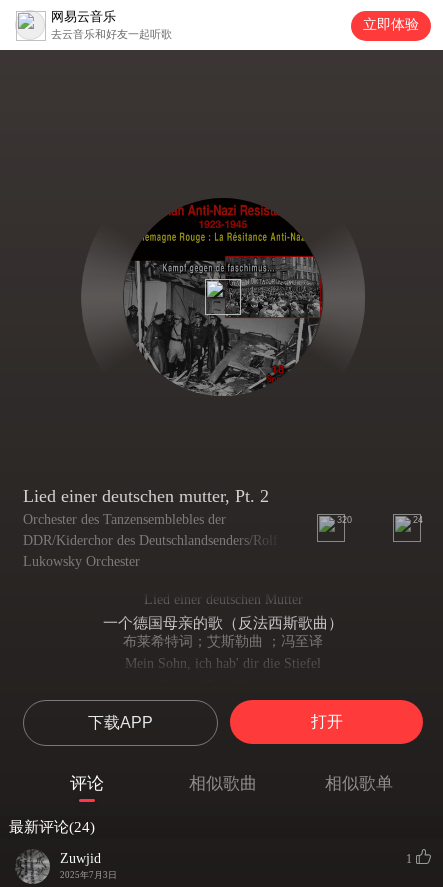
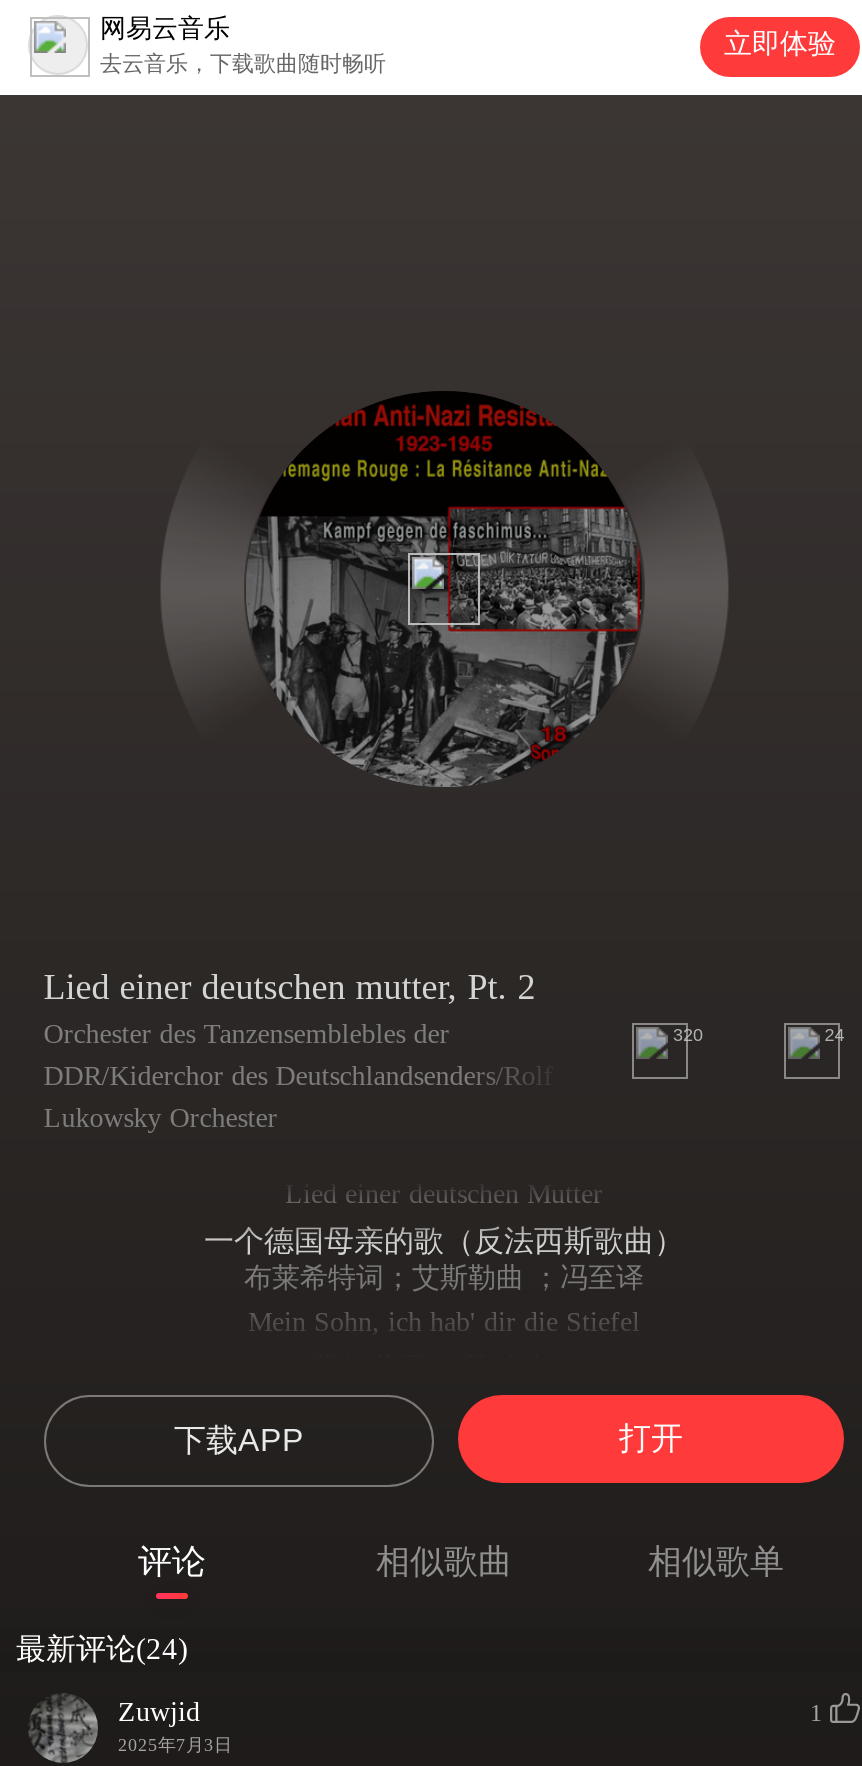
- 去云音乐和好友一起听歌
+ 去云音乐，下载歌曲随时畅听
